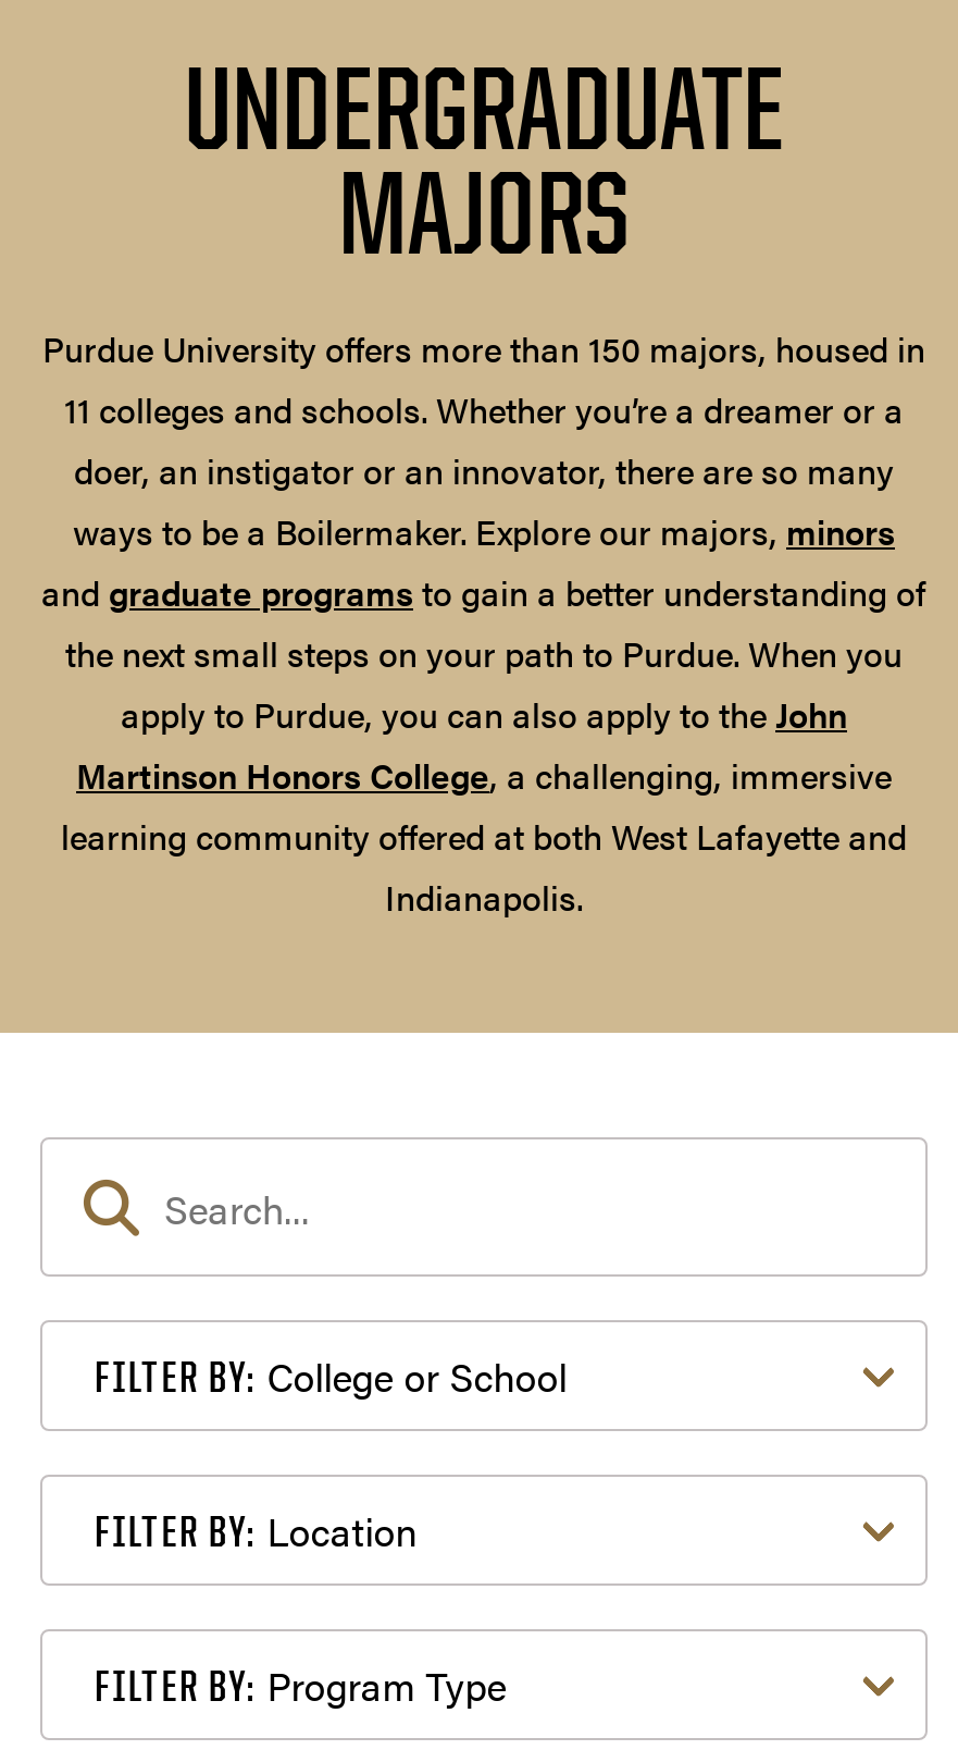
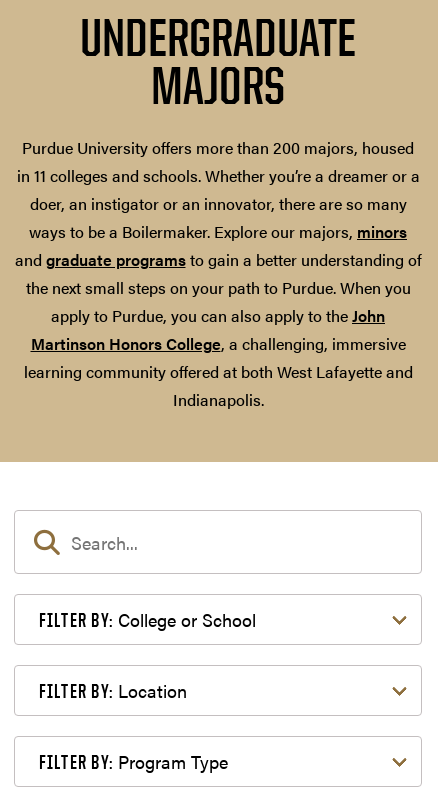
- Purdue University offers more than 150 majors, housed in
- 11 colleges and schools. Whether you’re a dreamer or a
+ Purdue University offers more than 200 majors, housed
+ in 11 colleges and schools. Whether you’re a dreamer or a
